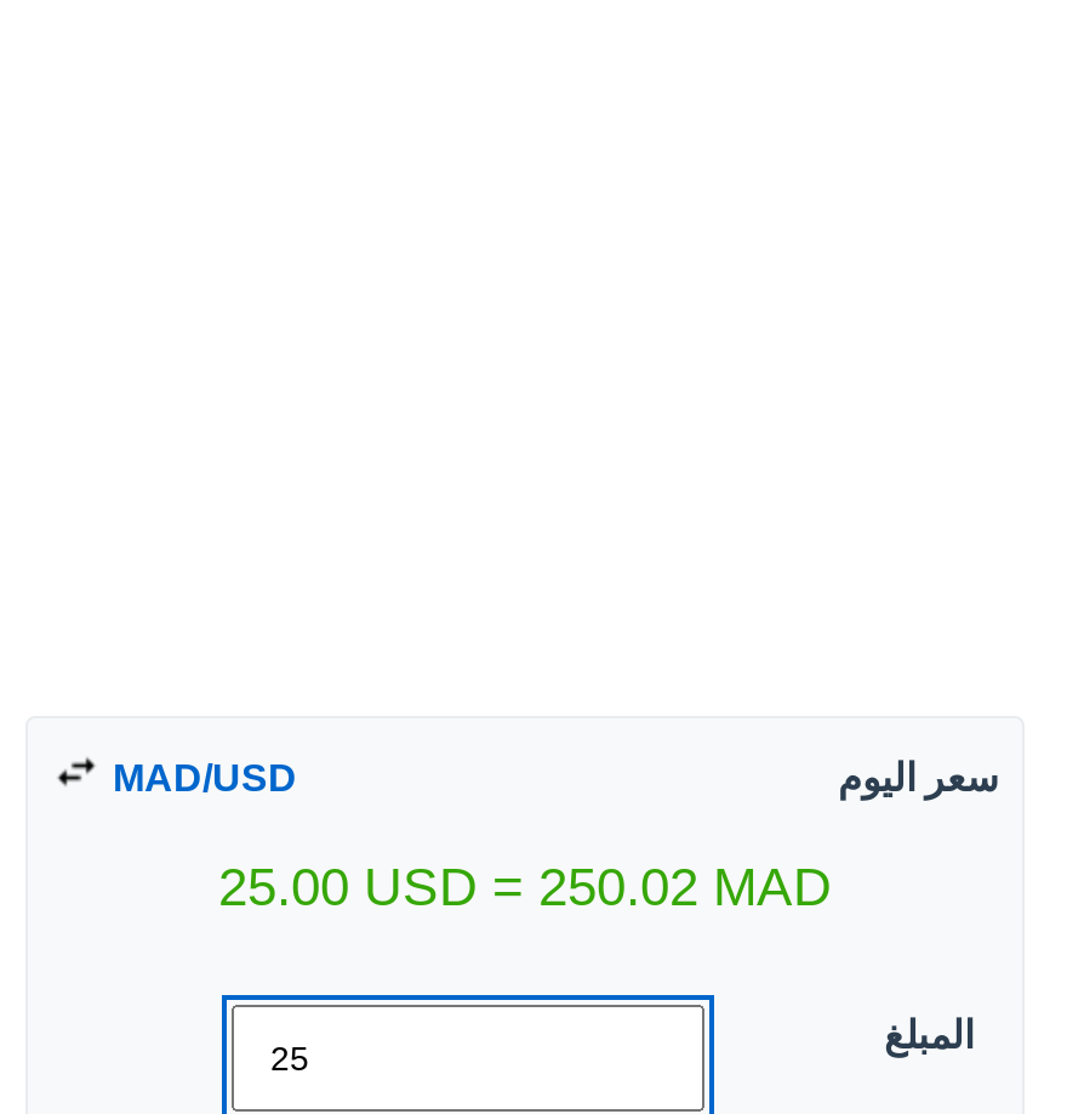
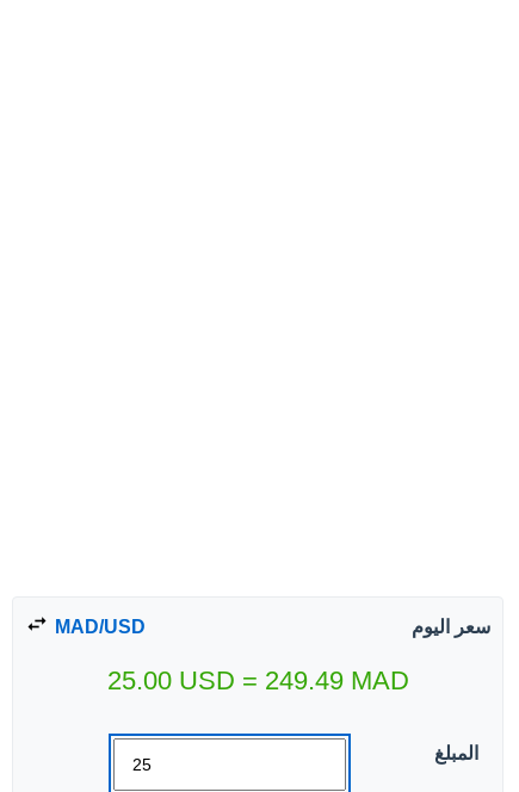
- 25.00 USD = 250.02 MAD
+ 25.00 USD = 249.49 MAD
